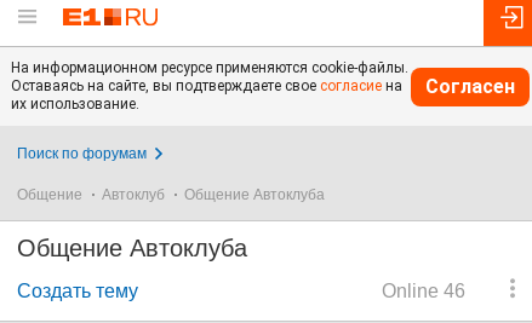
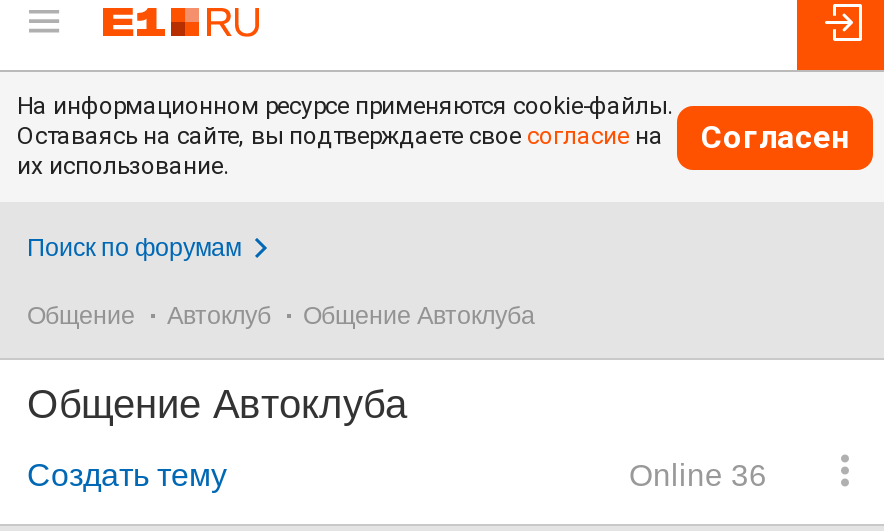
- Online 46
+ Online 36
